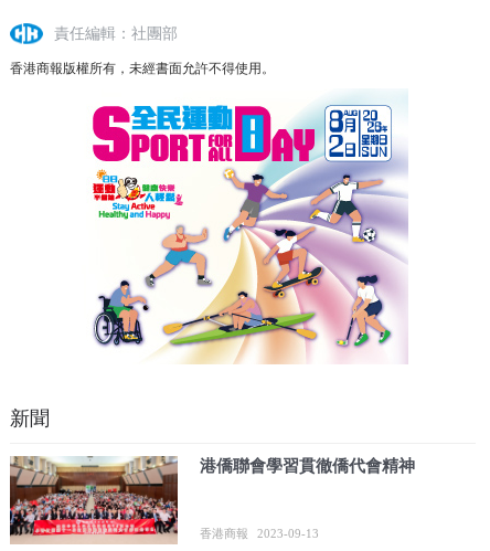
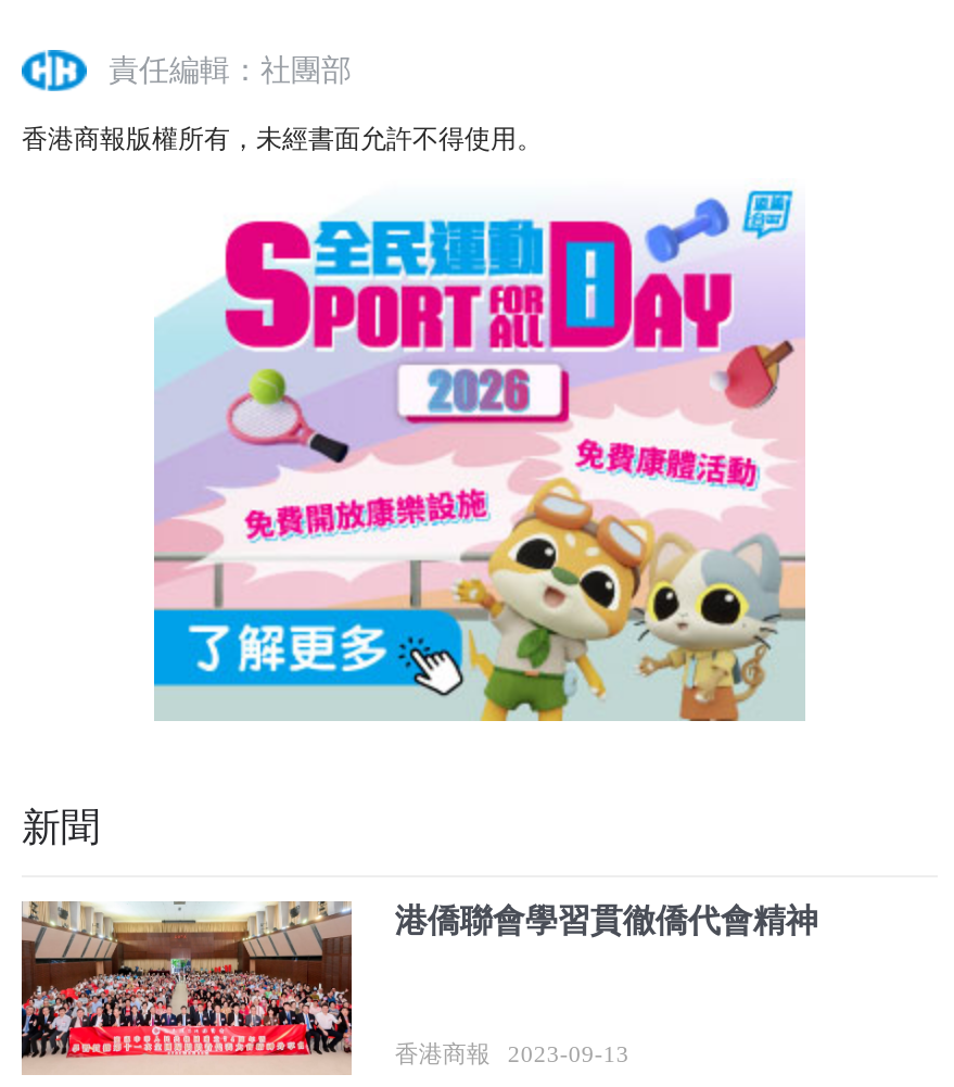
- [image]
+ [image]
